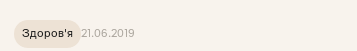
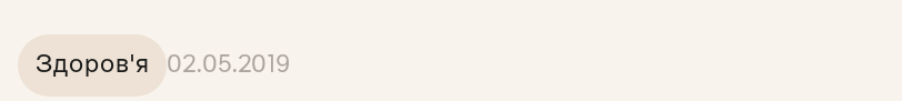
- Здоров'я 21.06.2019
+ Здоров'я 02.05.2019
